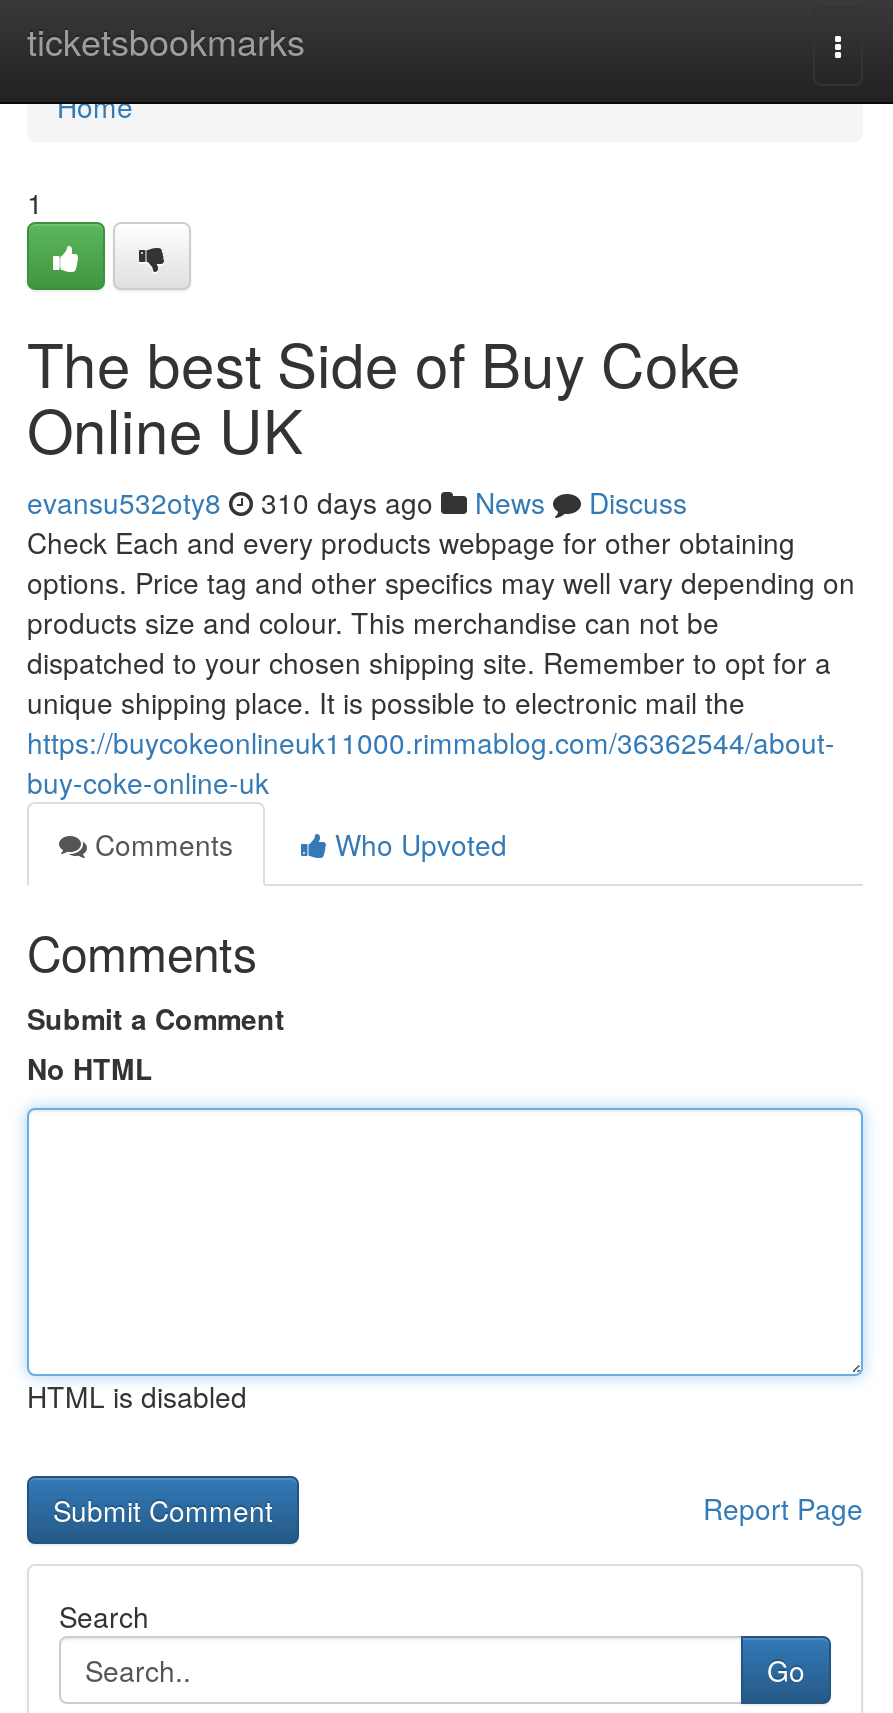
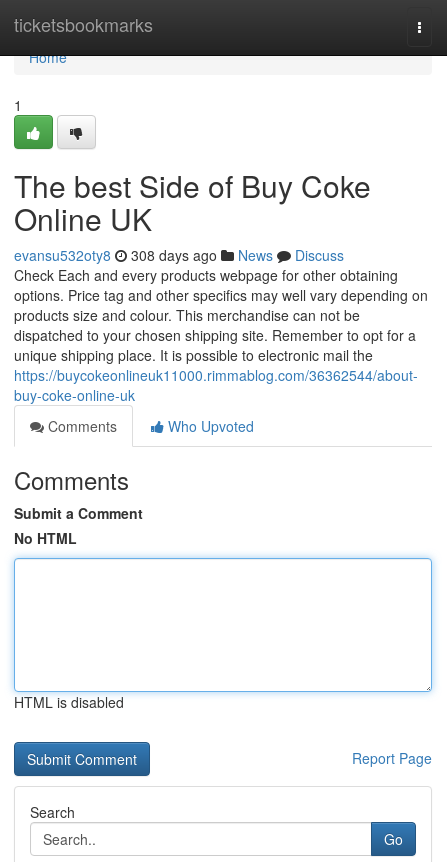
- evansu532oty8 310 days ago News Discuss
+ evansu532oty8 308 days ago News Discuss
